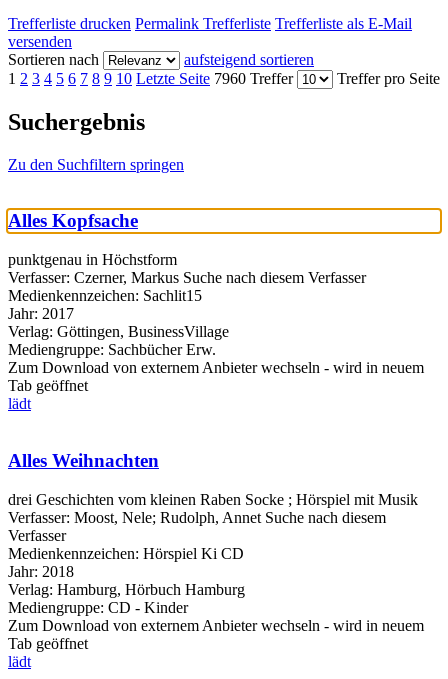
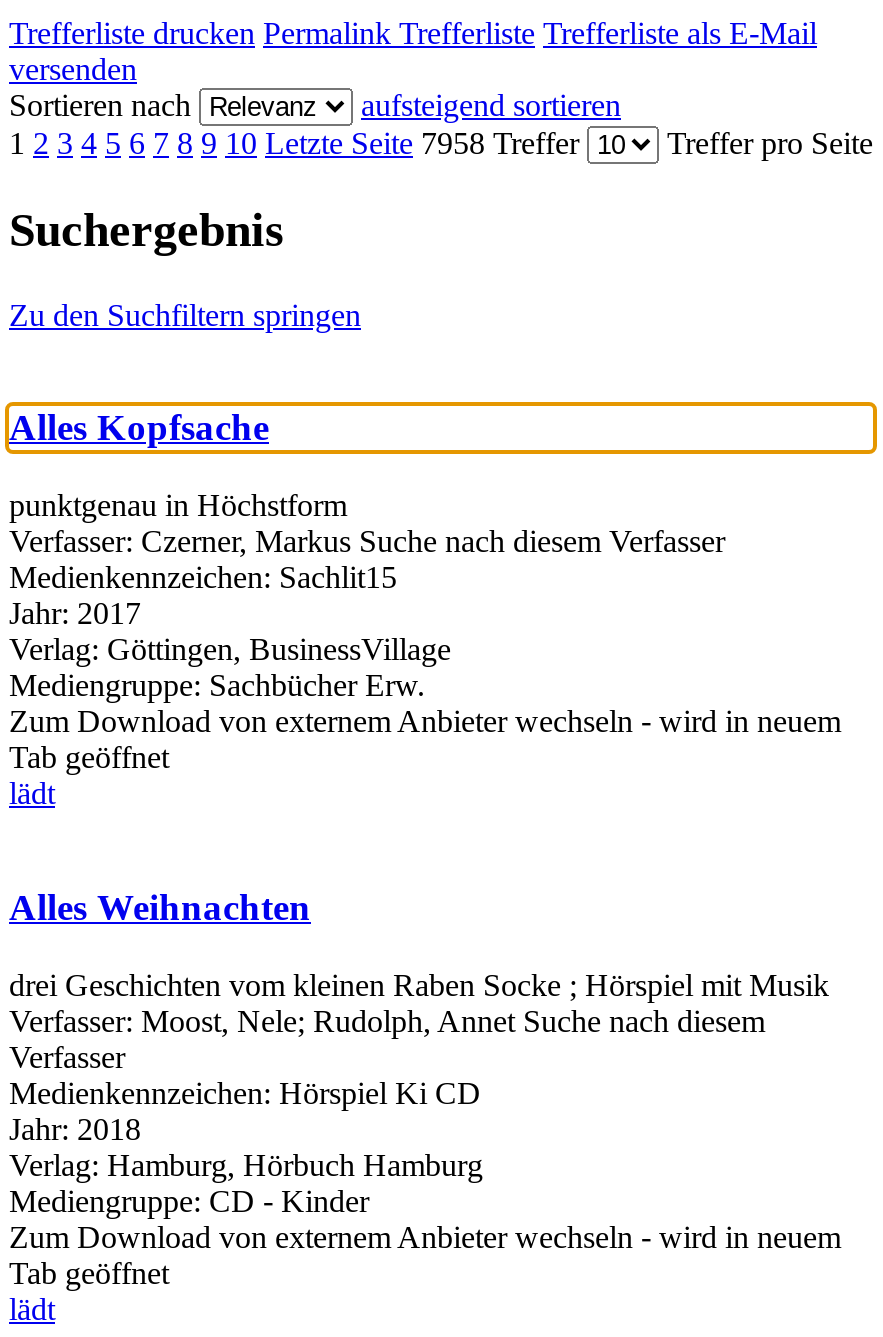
- 1 2 3 4 5 6 7 8 9 10 Letzte Seite 7960 Treffer
+ 1 2 3 4 5 6 7 8 9 10 Letzte Seite 7958 Treffer
